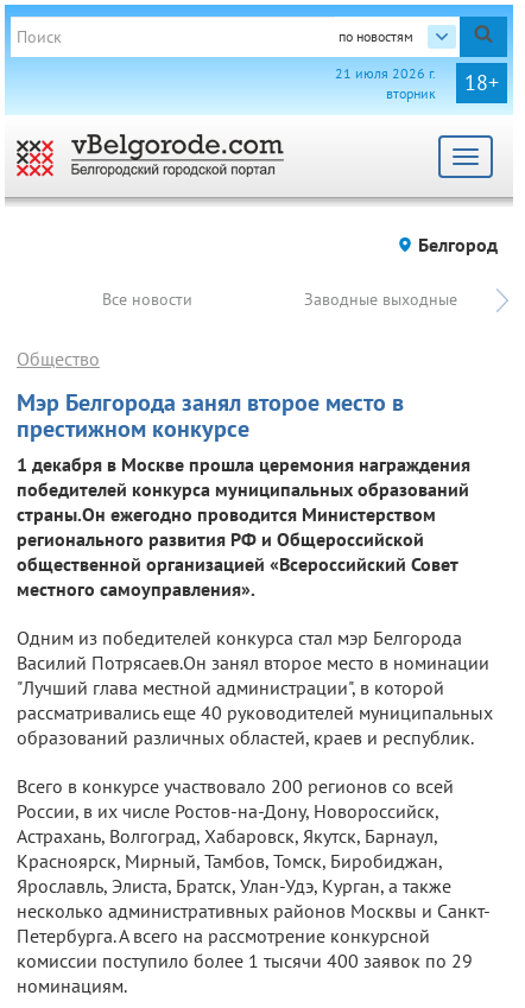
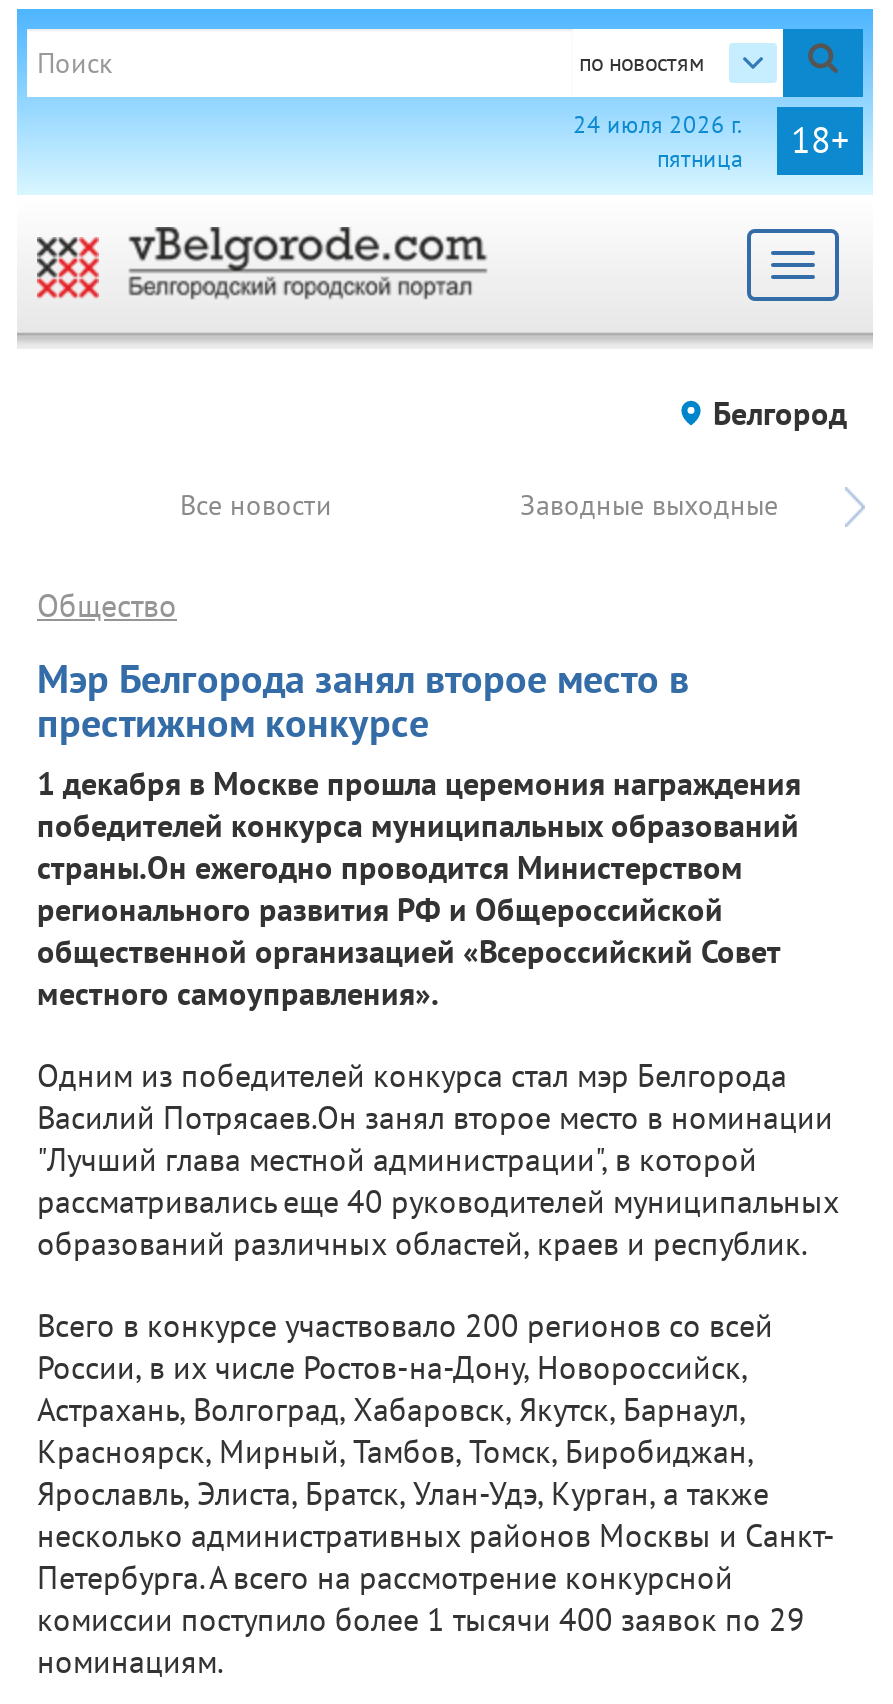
- 21 июля 2026 г.
- вторник
+ 24 июля 2026 г.
+ пятница
